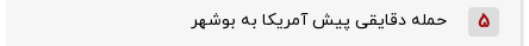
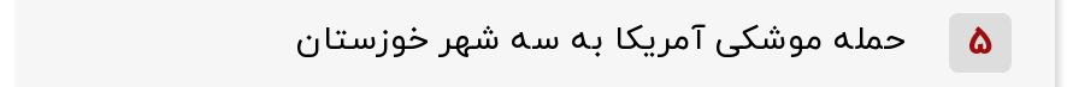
- حمله دقایقی پیش آمریکا به بوشهر
+ حمله موشکی آمریکا به سه شهر خوزستان
